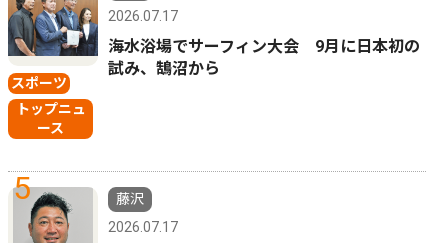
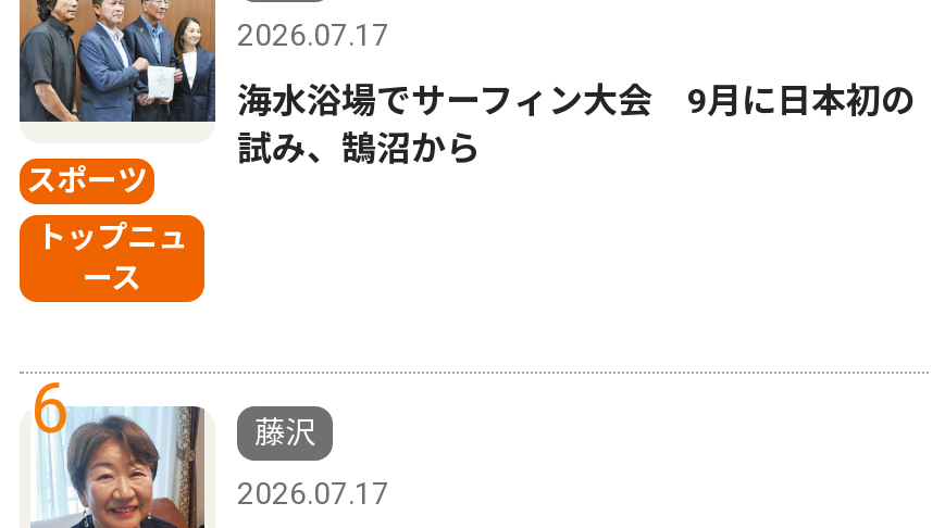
- 5
+ 6
